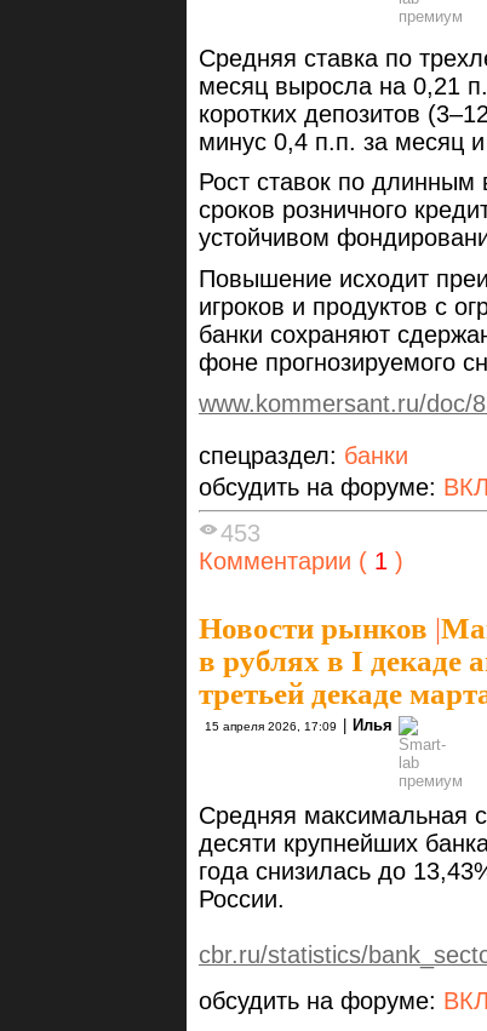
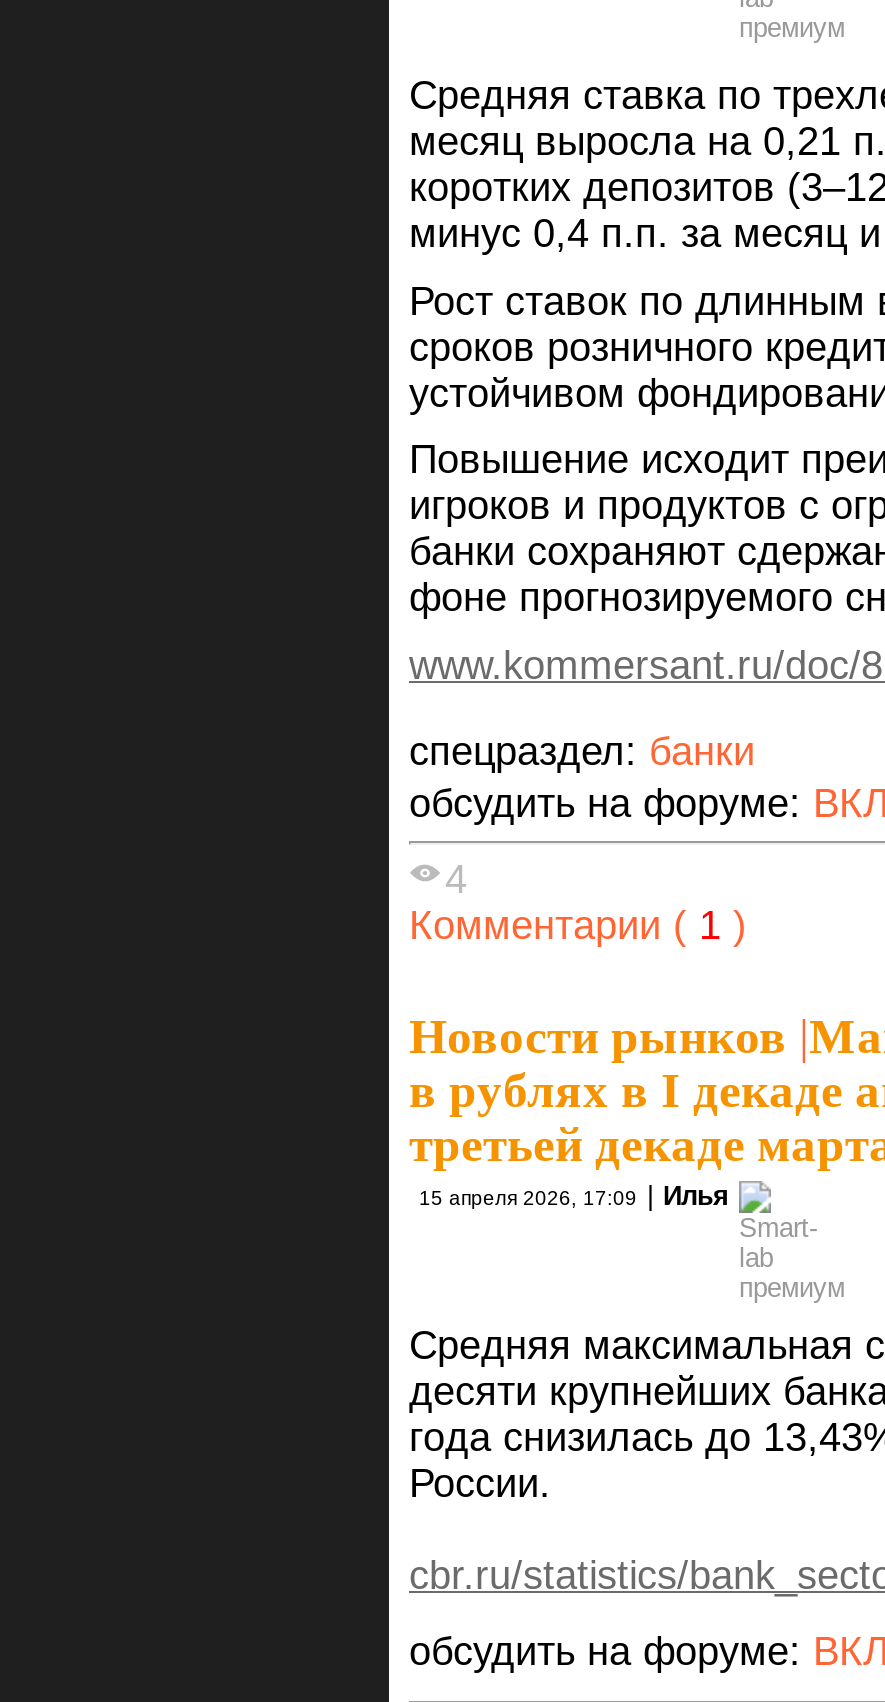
- 453
+ 4
